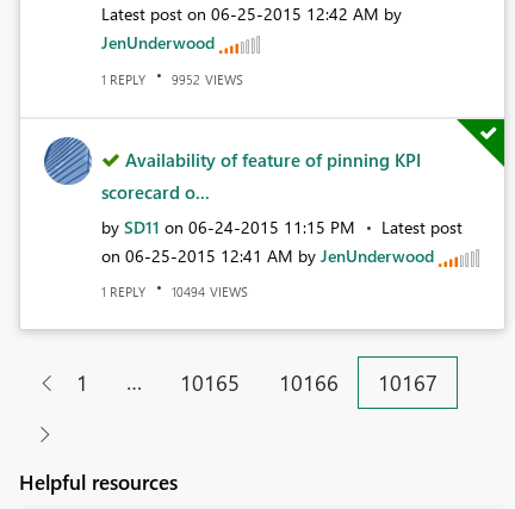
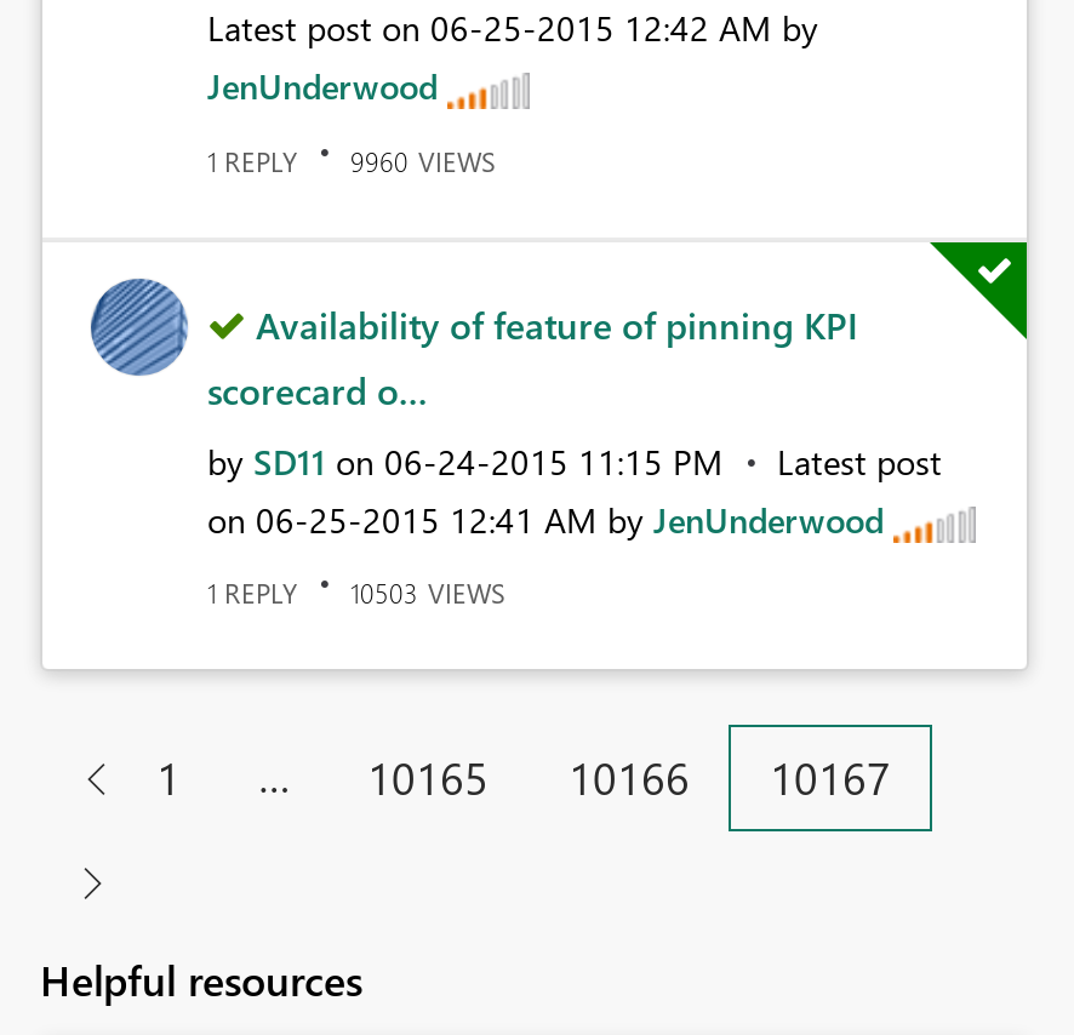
- 1 REPLY 9952 VIEWS
+ 1 REPLY 9960 VIEWS

- 1 REPLY 10494 VIEWS
+ 1 REPLY 10503 VIEWS
